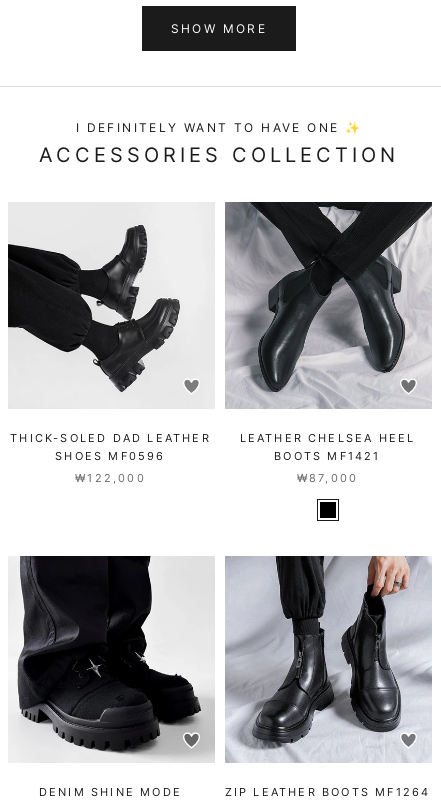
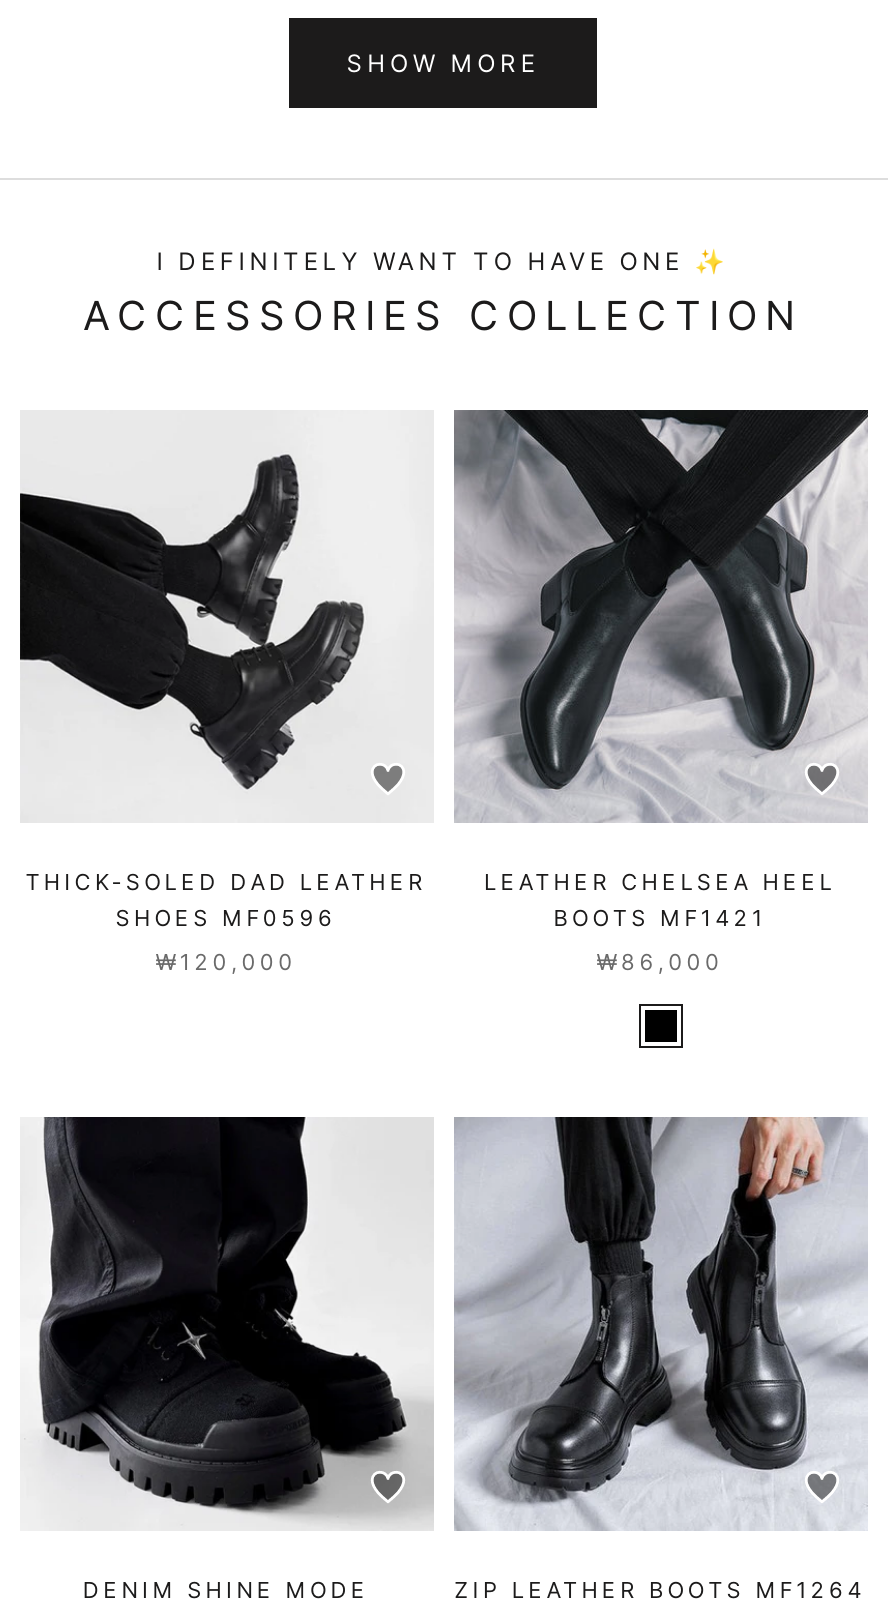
- ₩122,000
+ ₩120,000

- ₩87,000
+ ₩86,000
